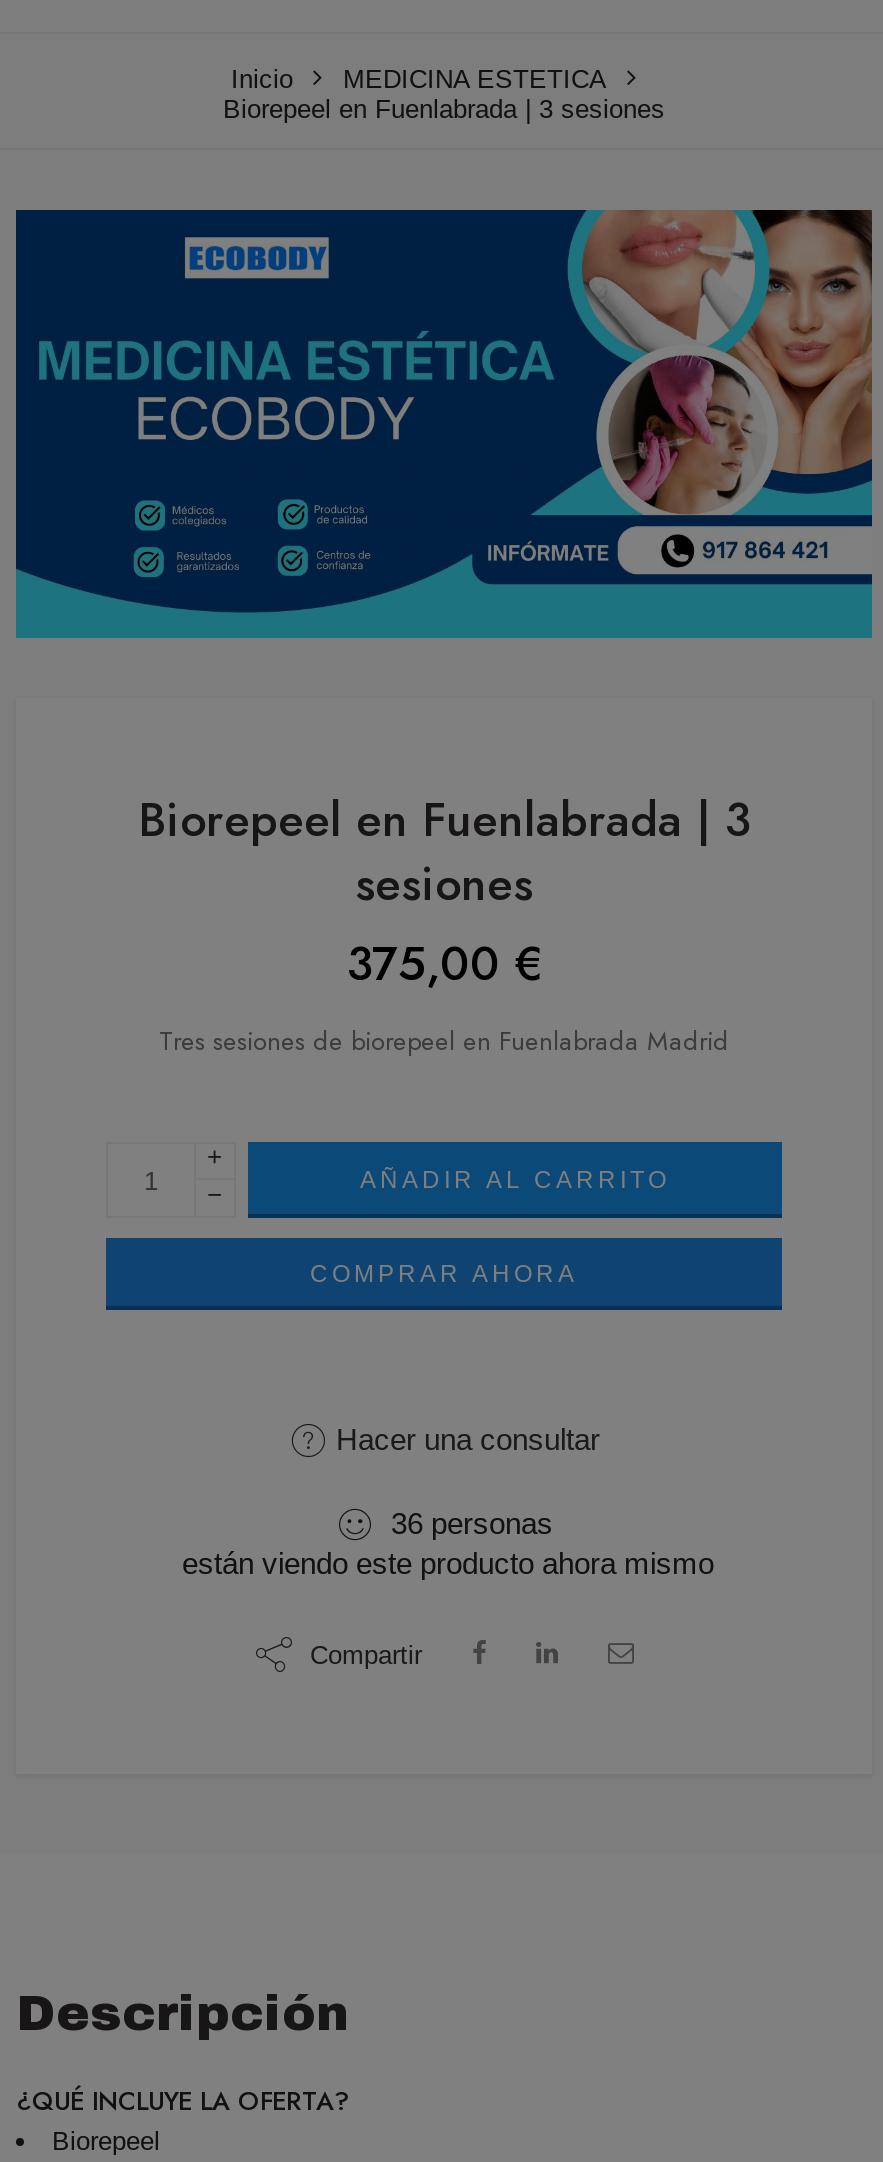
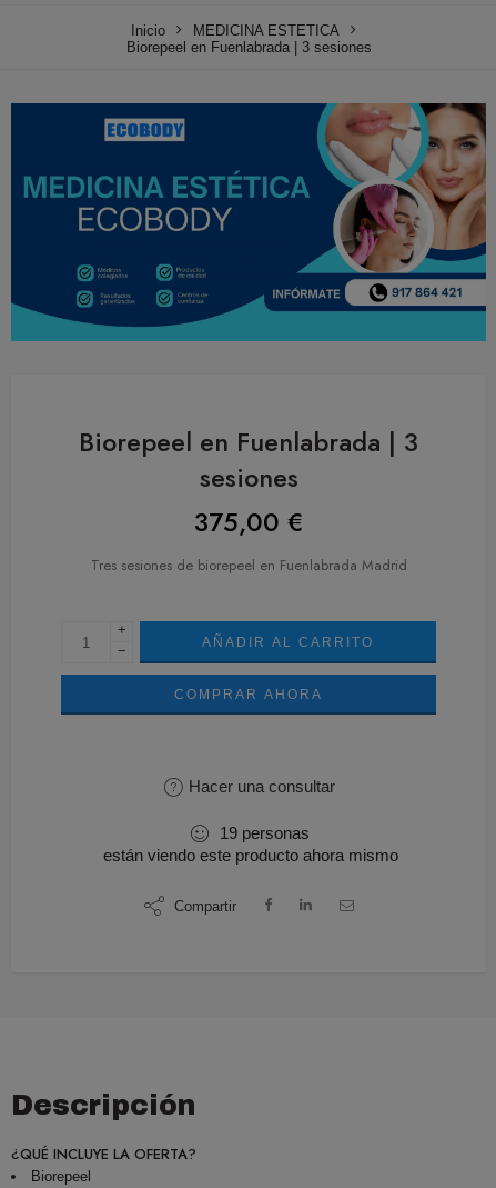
- 36 personas
+ 19 personas
